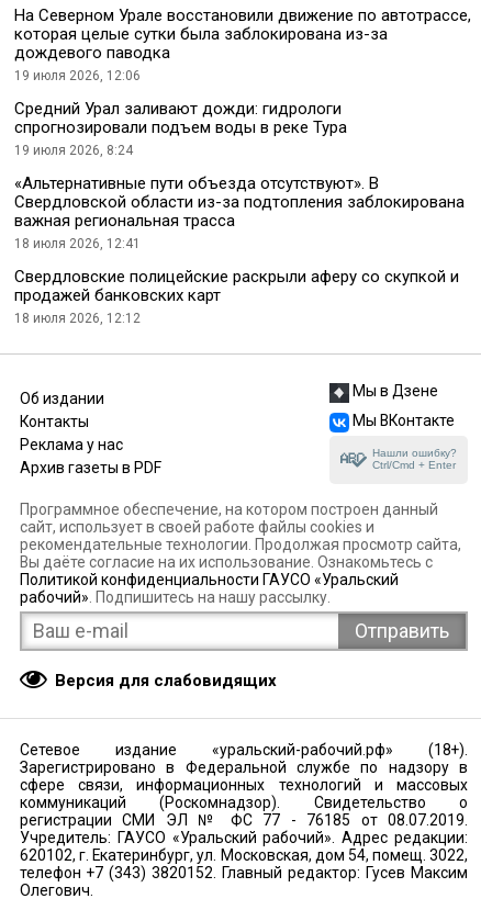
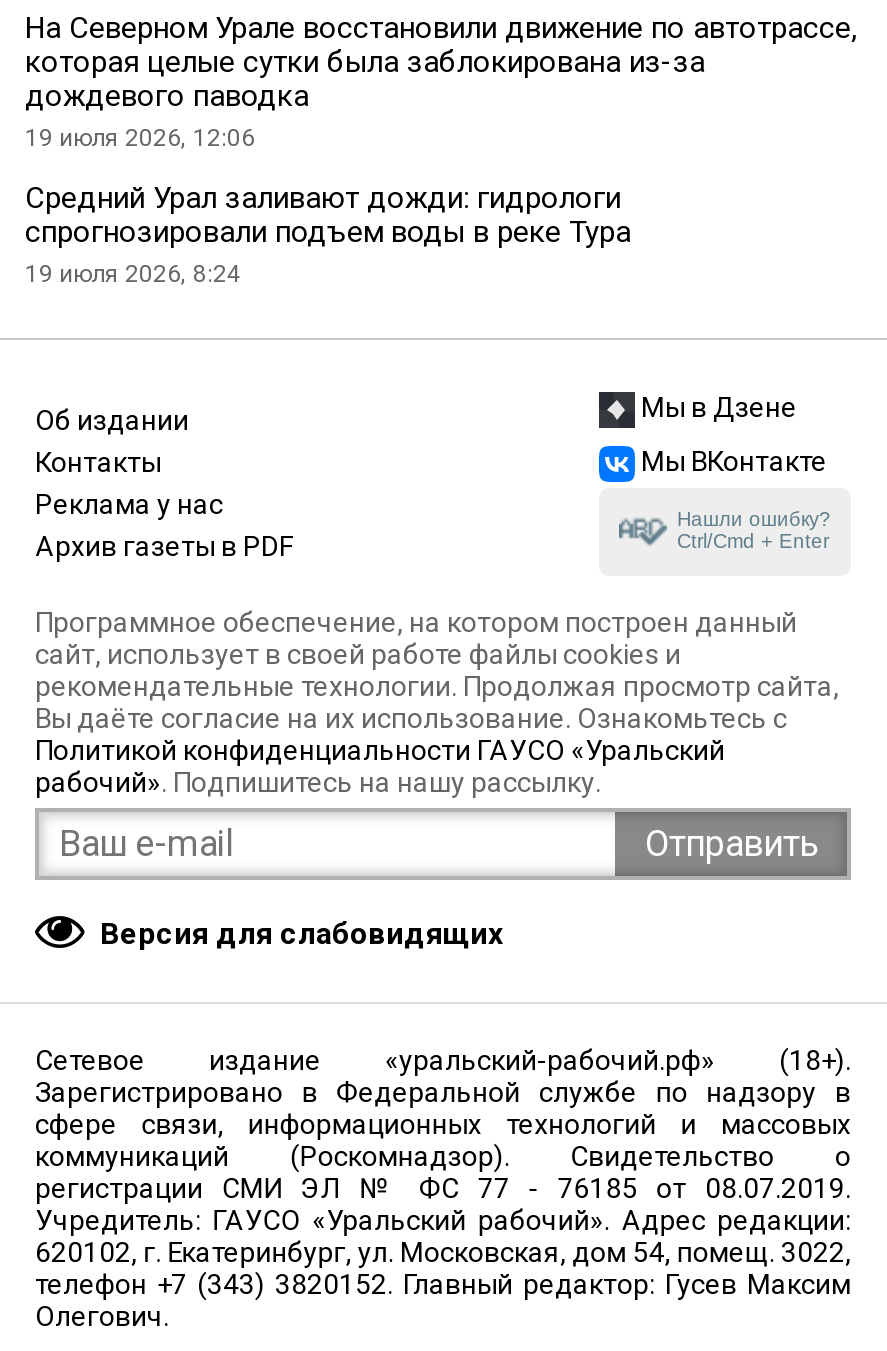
- «Альтернативные пути объезда отсутствуют». В
- Свердловской области из-за подтопления заблокирована
- важная региональная трасса
- 18 июля 2026, 12:41
- Свердловские полицейские раскрыли аферу со скупкой и
- продажей банковских карт
- 18 июля 2026, 12:12
